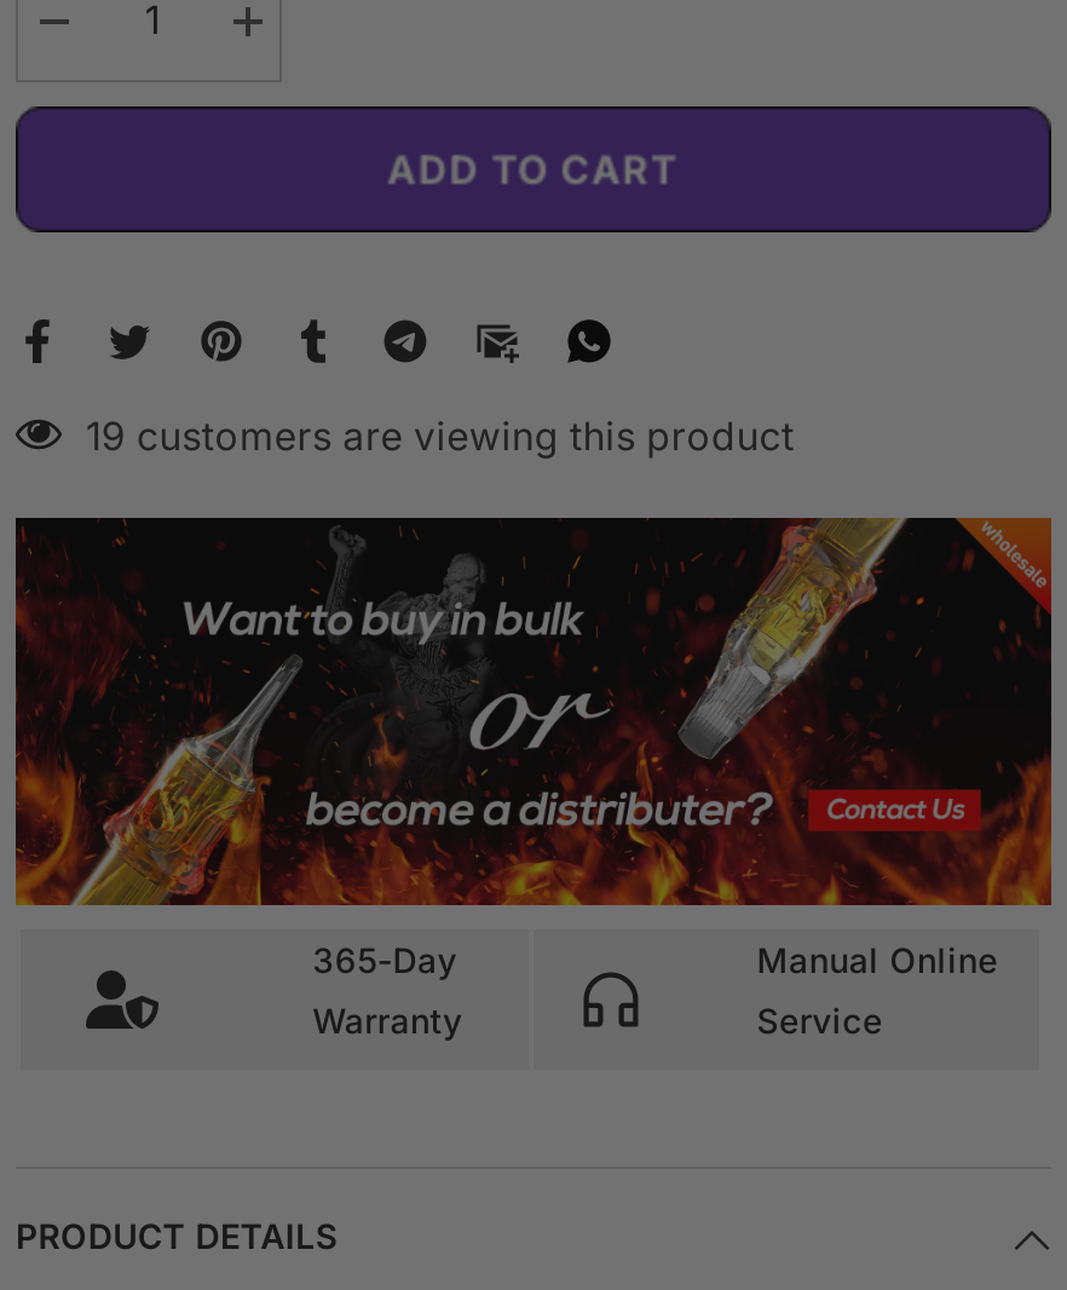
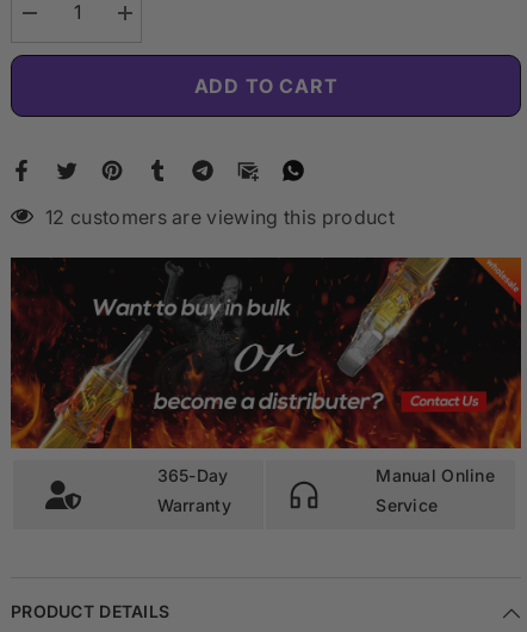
- 19 customers are viewing this product
+ 12 customers are viewing this product
